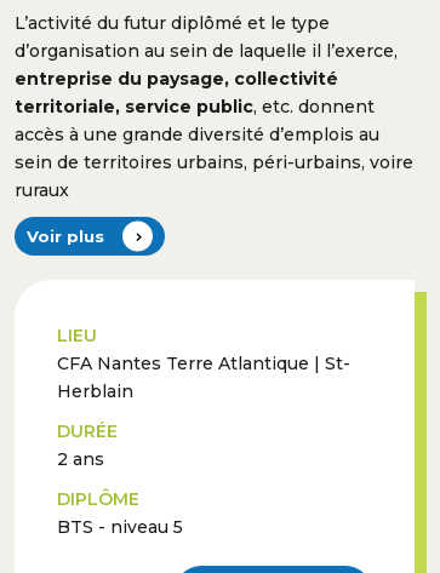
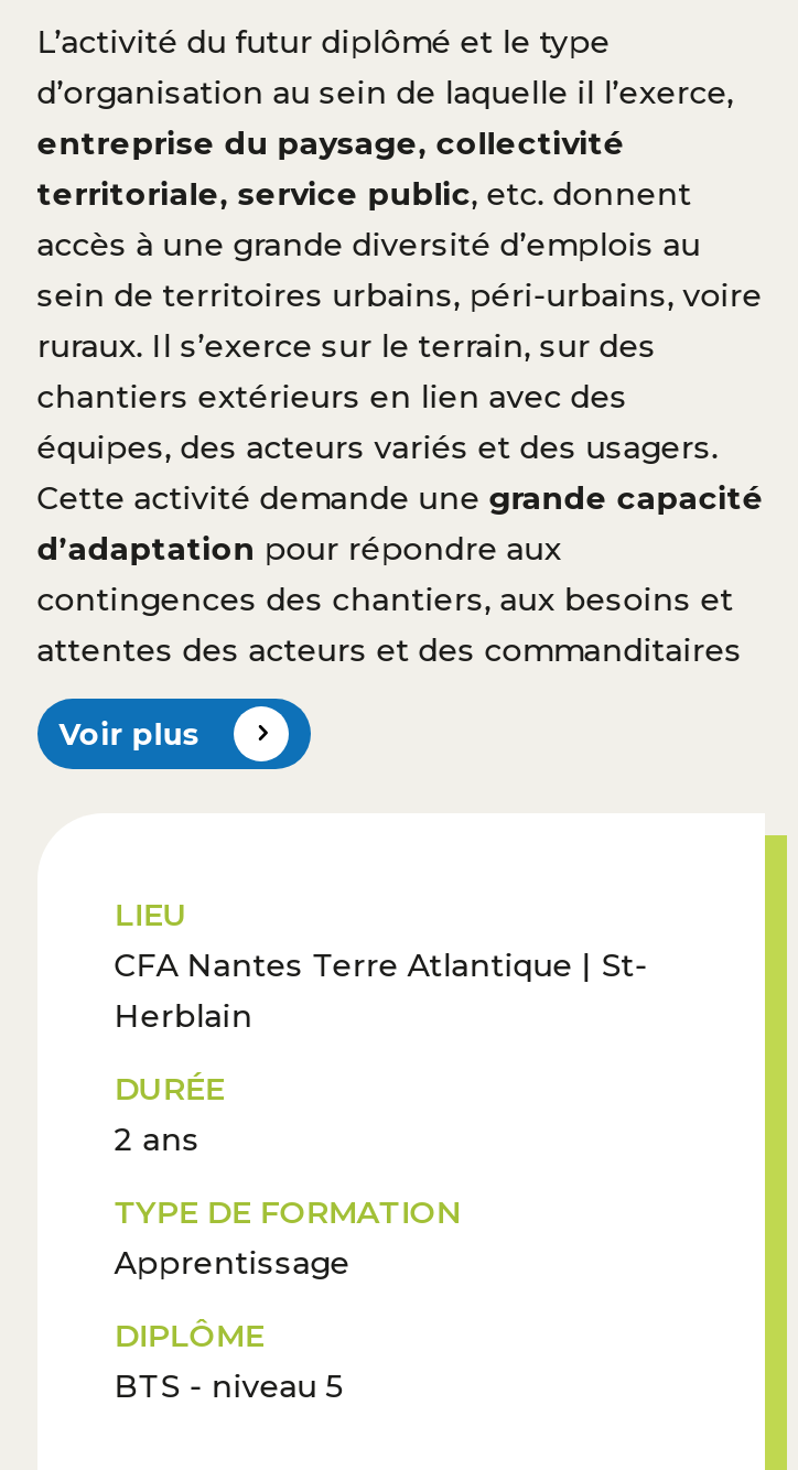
- ruraux
+ ruraux. Il s’exerce sur le terrain, sur des
+ chantiers extérieurs en lien avec des
+ équipes, des acteurs variés et des usagers.
+ Cette activité demande une grande capacité
+ d’adaptation pour répondre aux
+ contingences des chantiers, aux besoins et
+ attentes des acteurs et des commanditaires

+ TYPE DE FORMATION
+ Apprentissage
